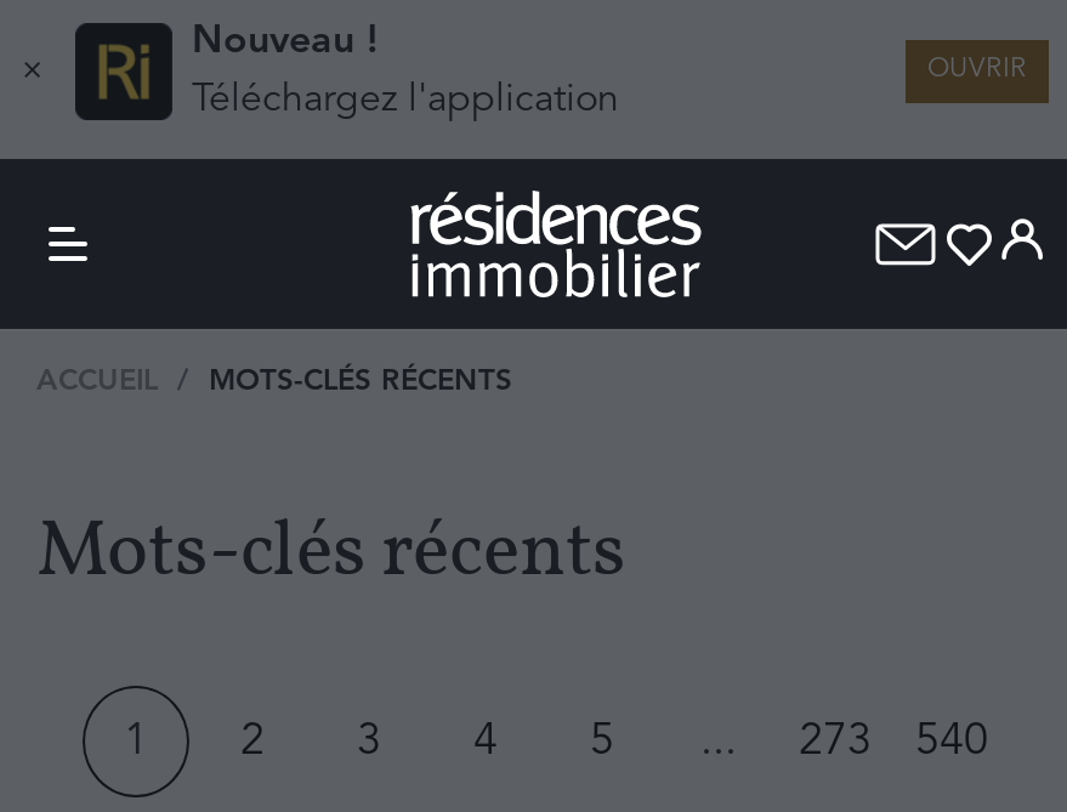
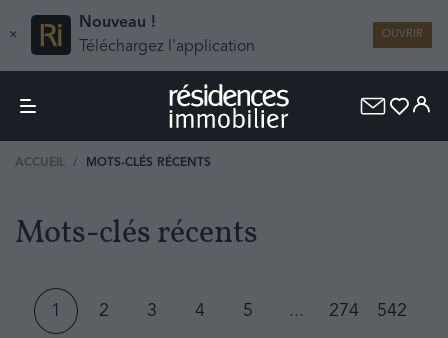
- 273
+ 274

- 540
+ 542
